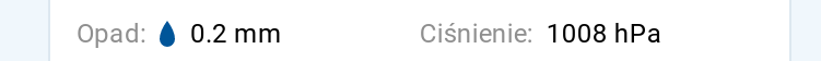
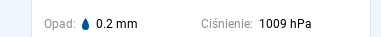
- Ciśnienie: 1008 hPa
+ Ciśnienie: 1009 hPa
